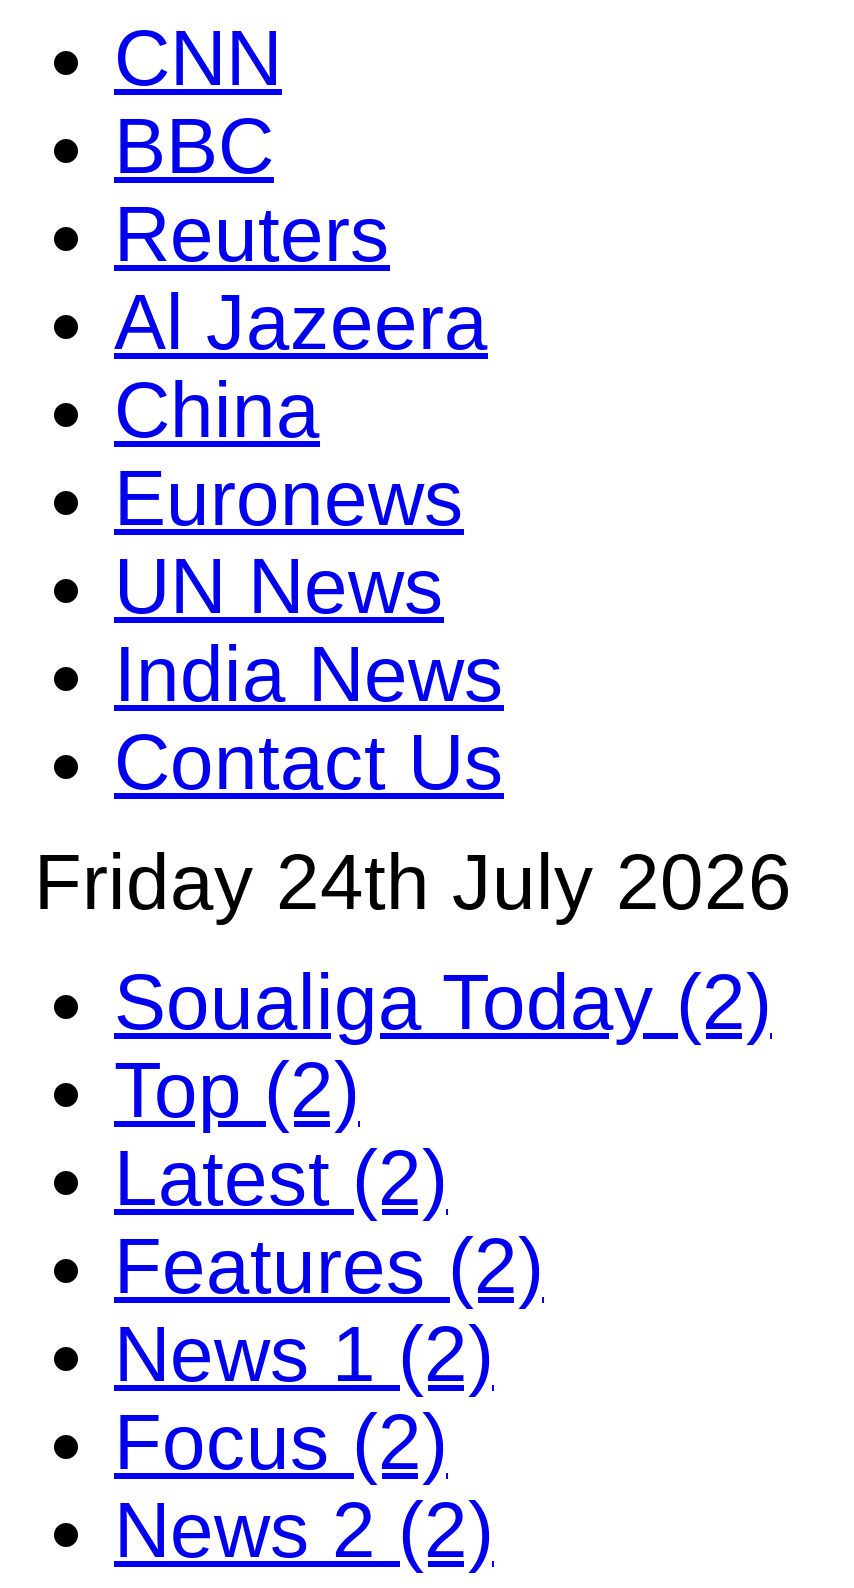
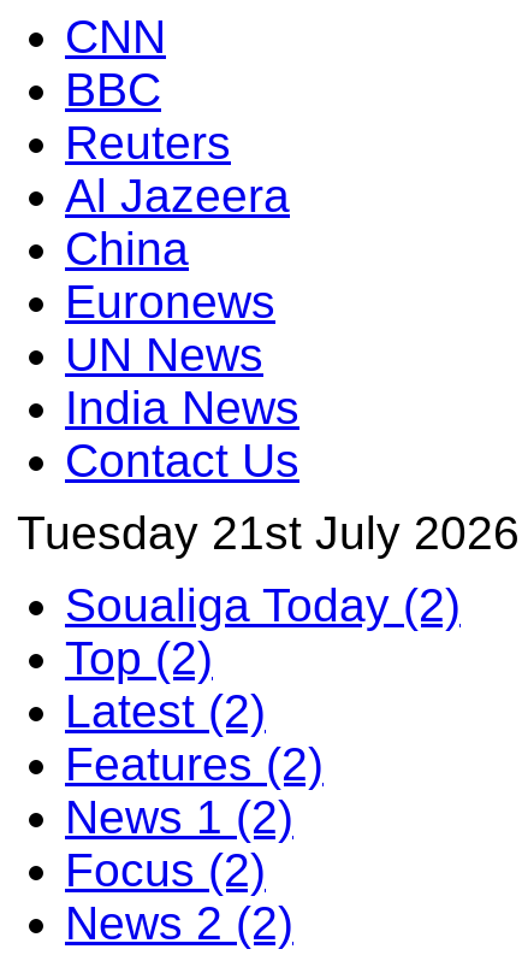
- Friday 24th July 2026
+ Tuesday 21st July 2026
